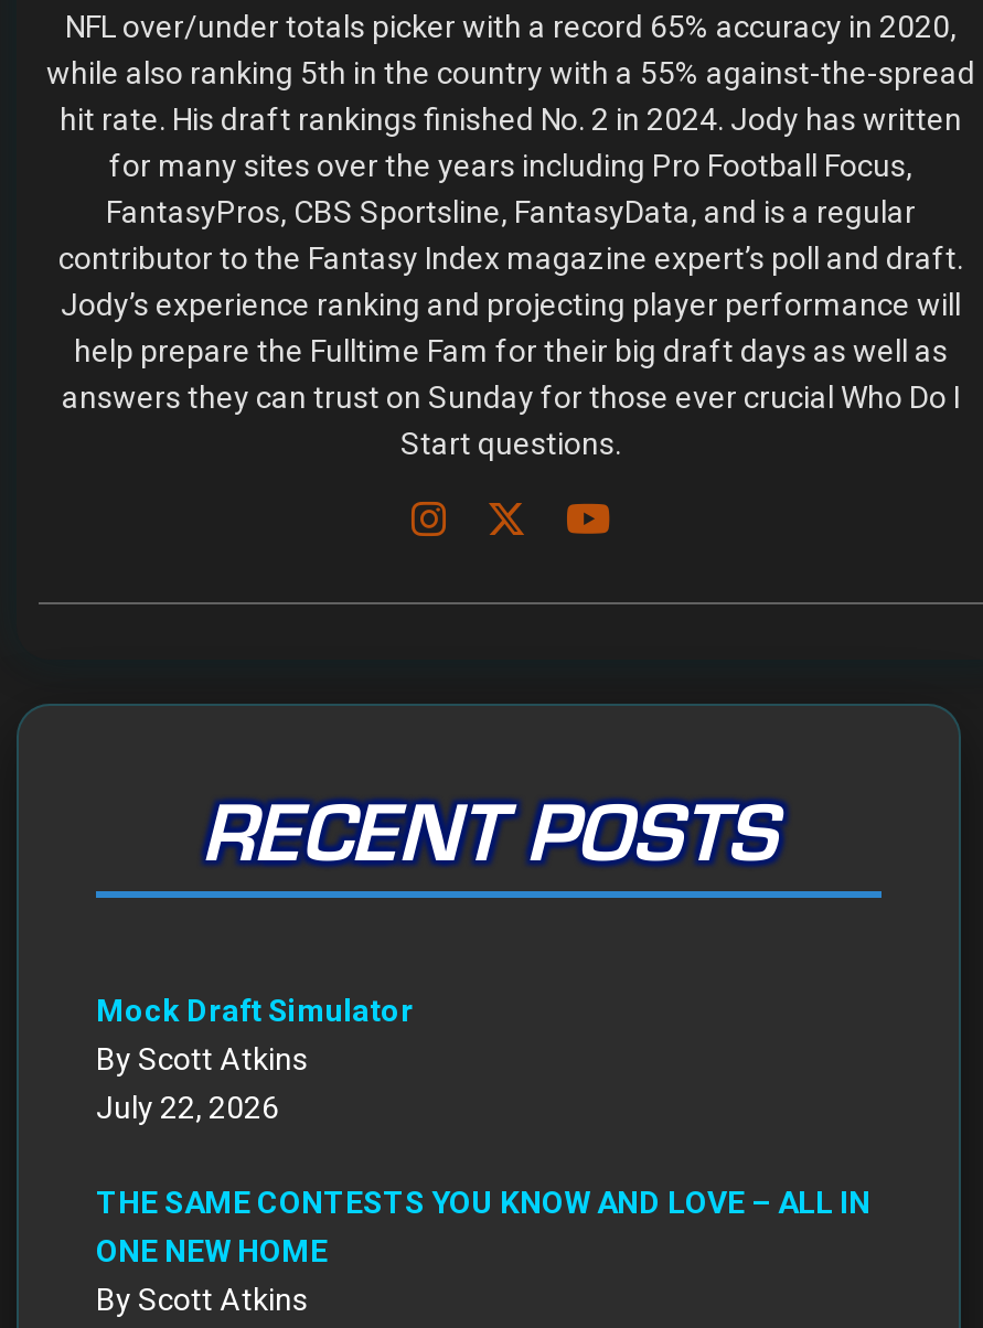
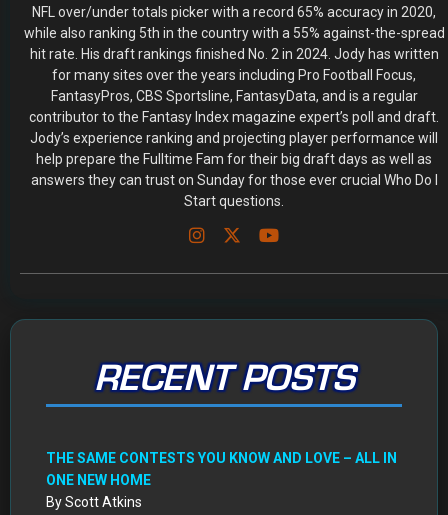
- Mock Draft Simulator
- By Scott Atkins
- July 22, 2026
